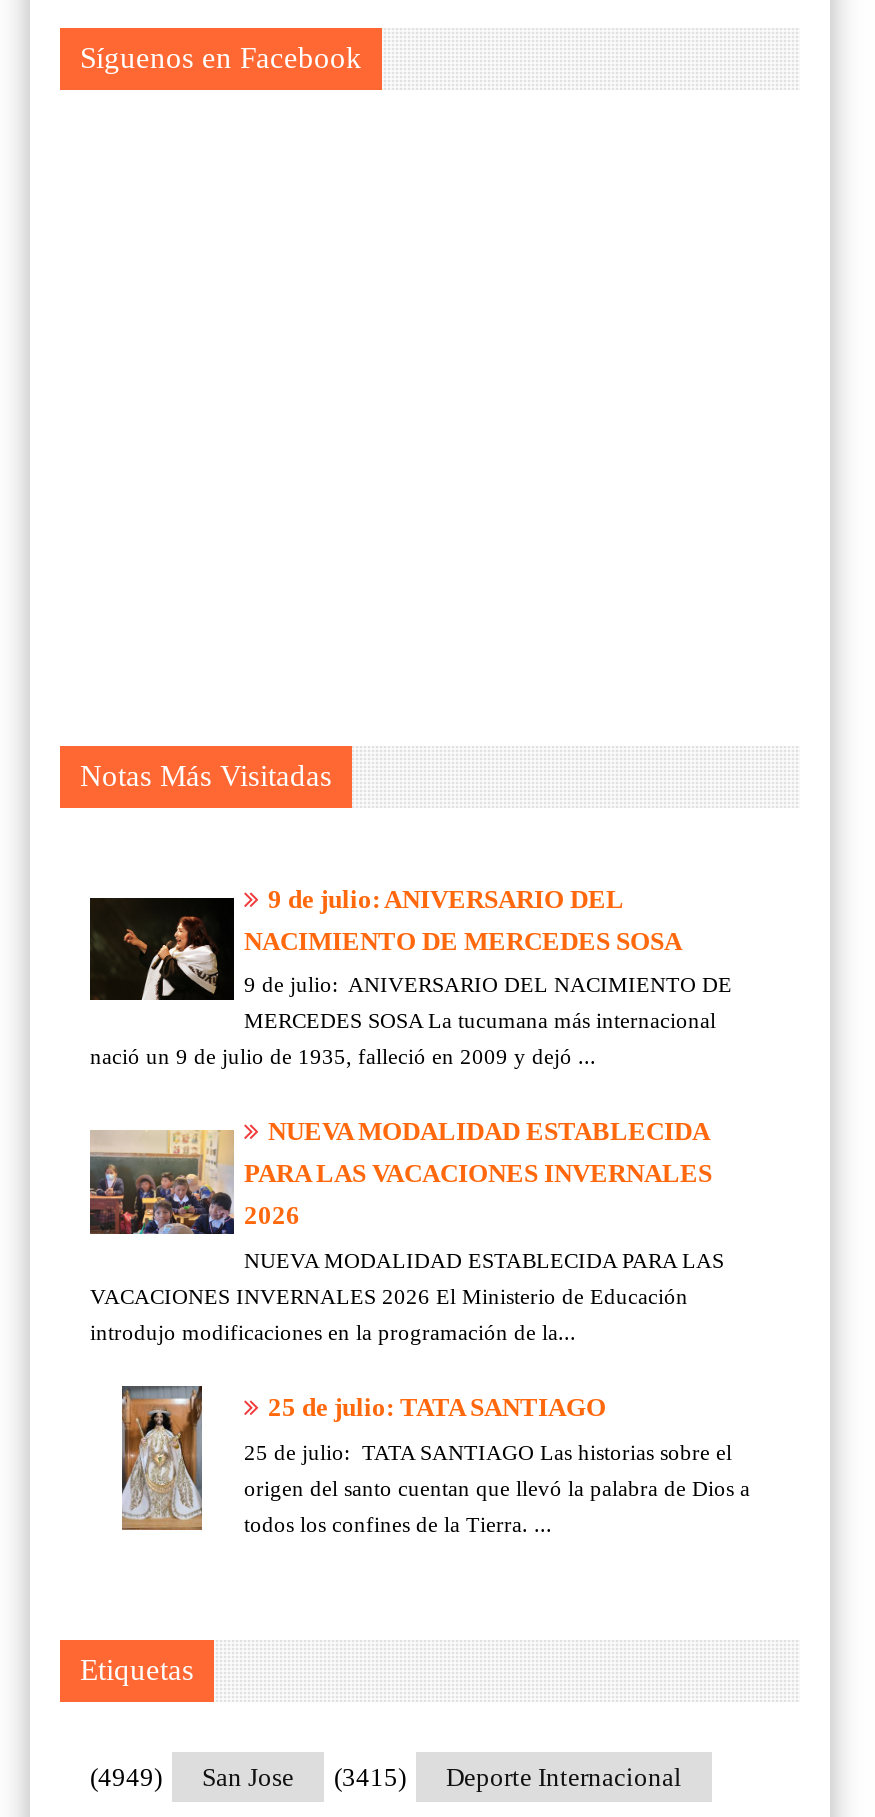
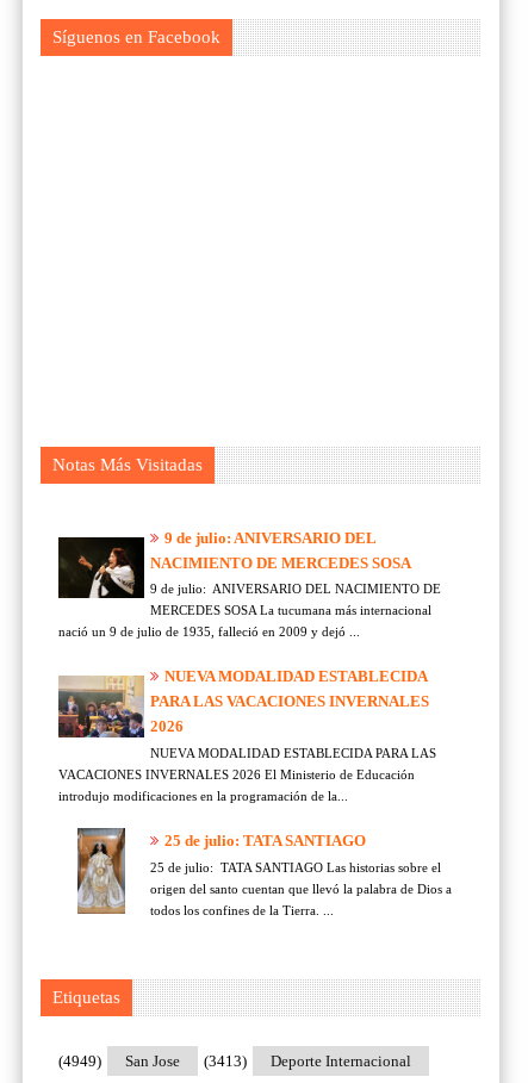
- (4949) San Jose (3415) Deporte Internacional
+ (4949) San Jose (3413) Deporte Internacional
